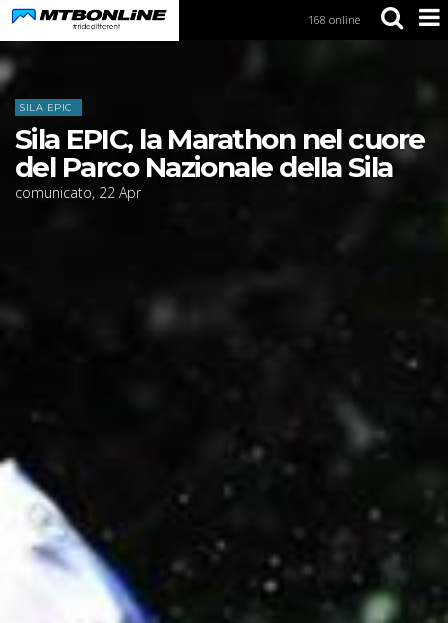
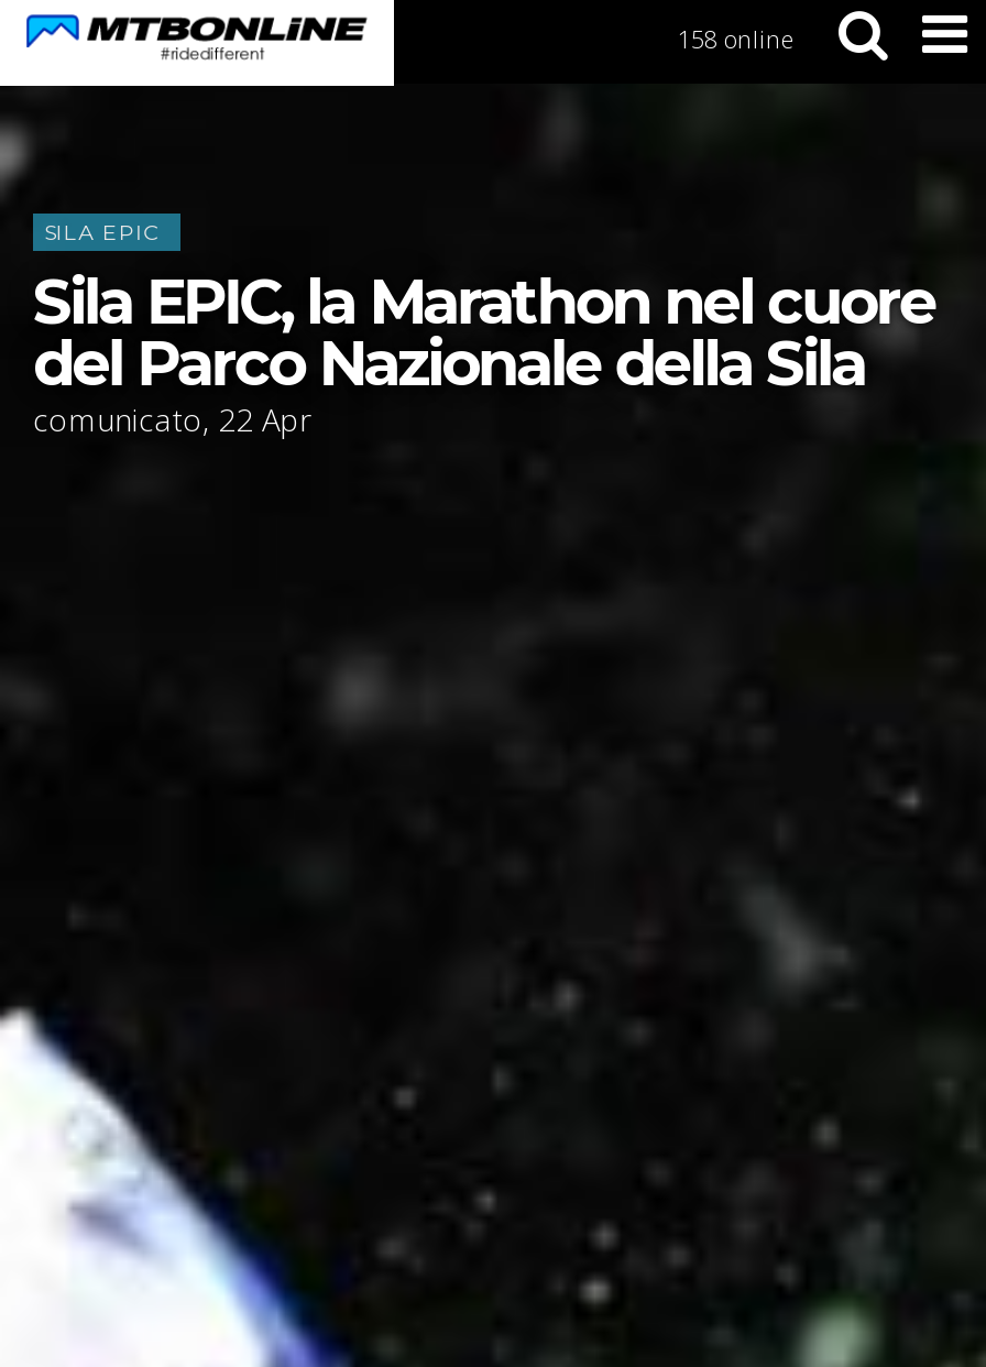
- 168 online
+ 158 online
